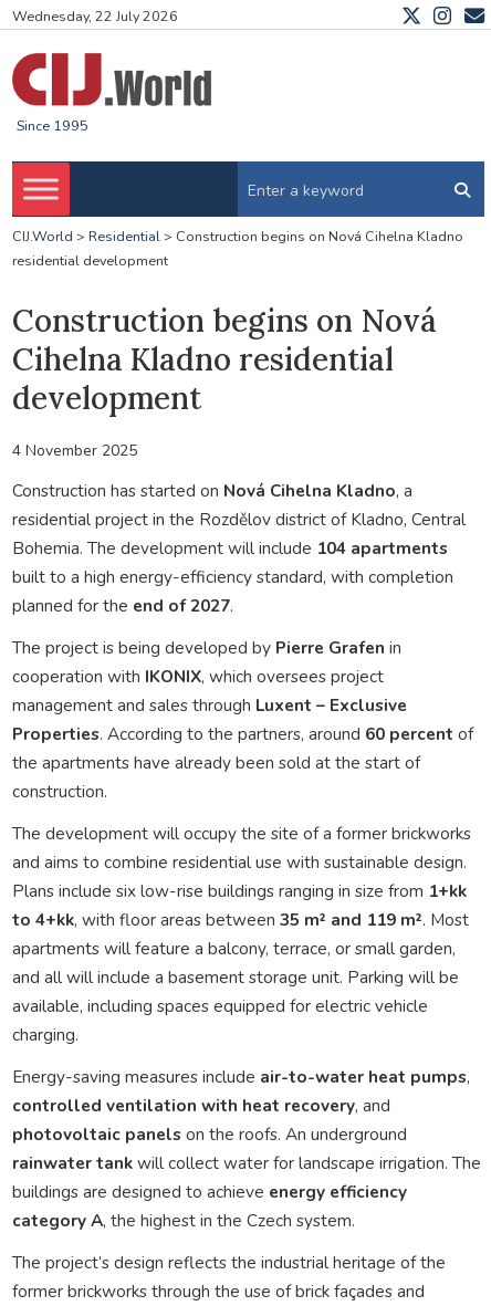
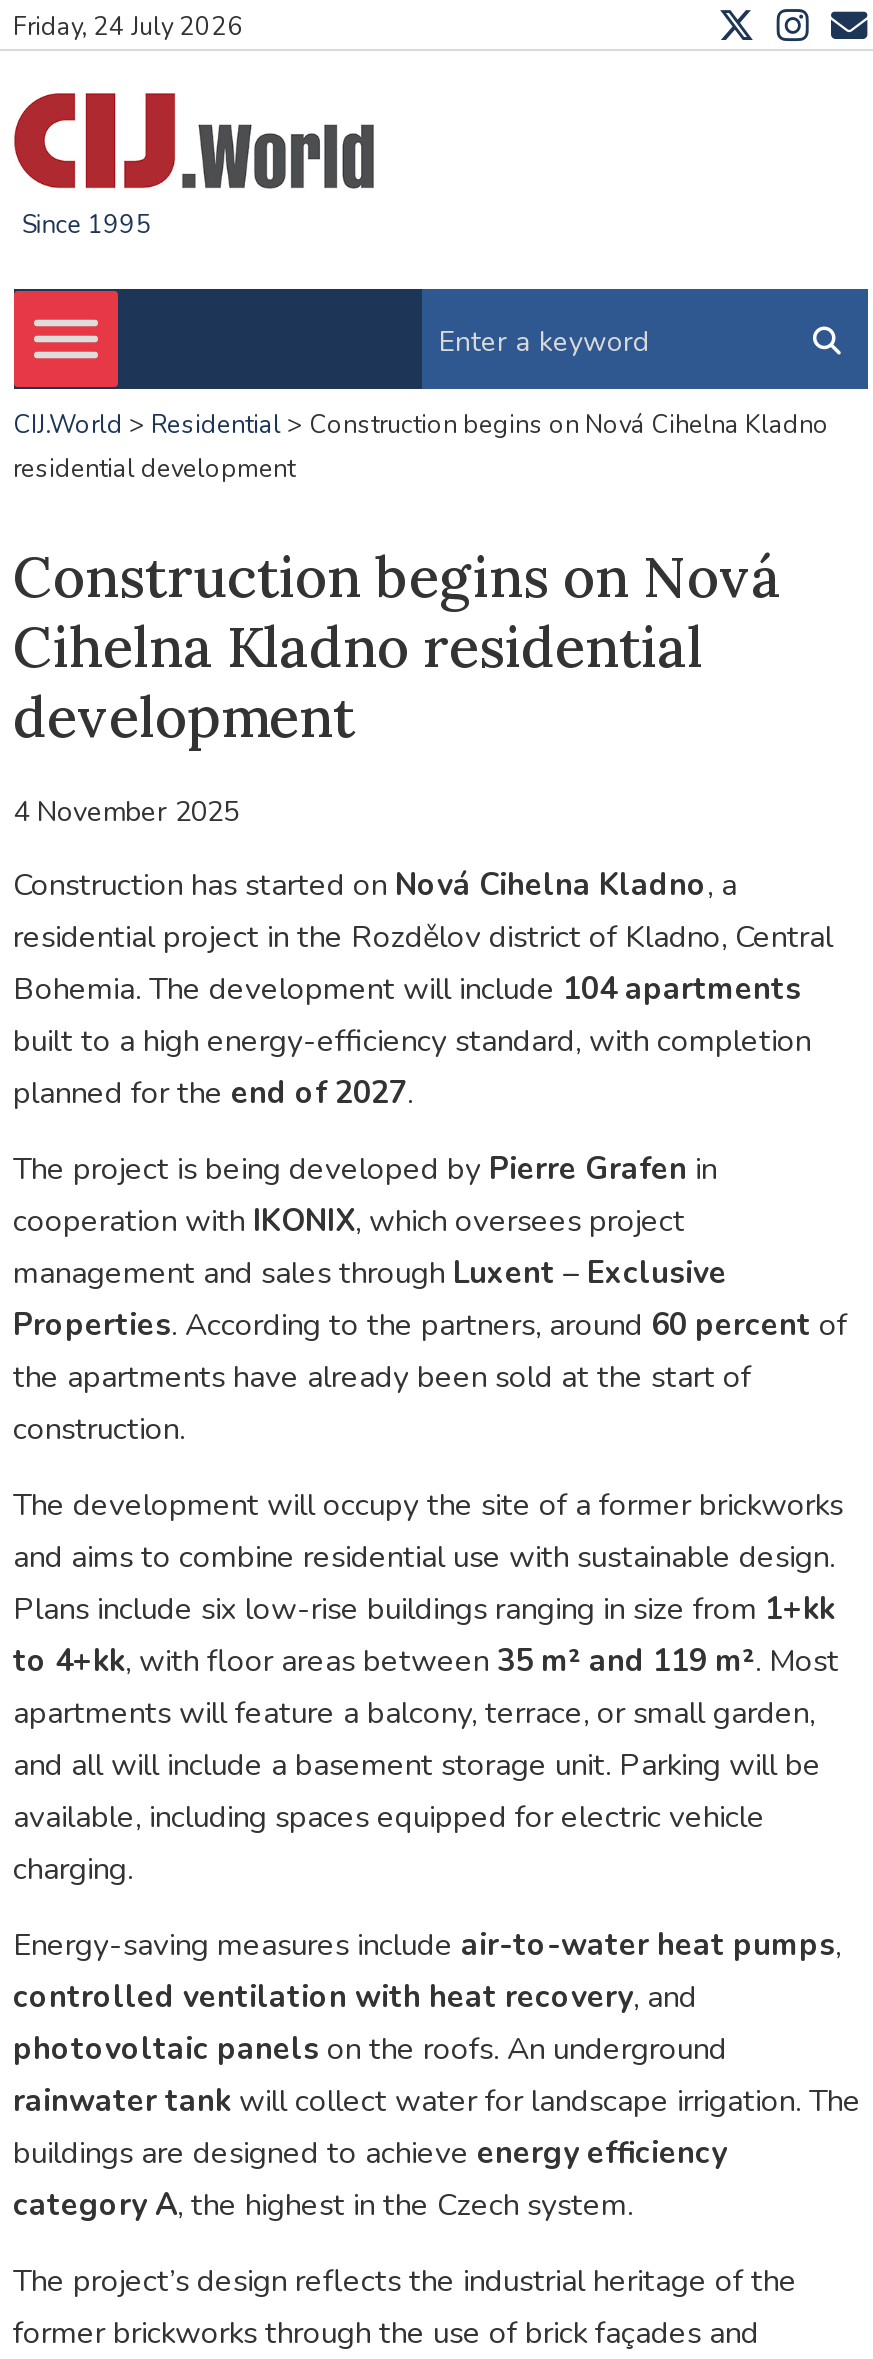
- Wednesday, 22 July 2026
+ Friday, 24 July 2026
